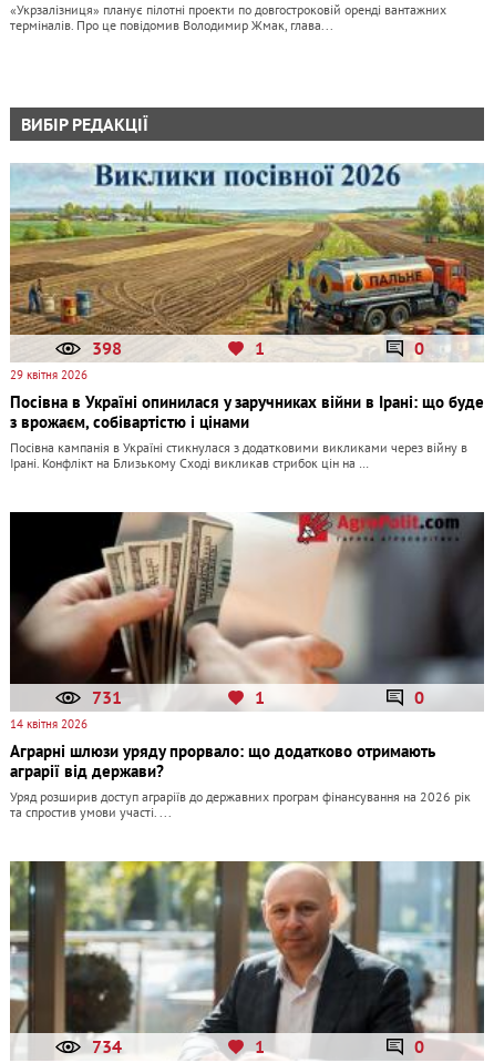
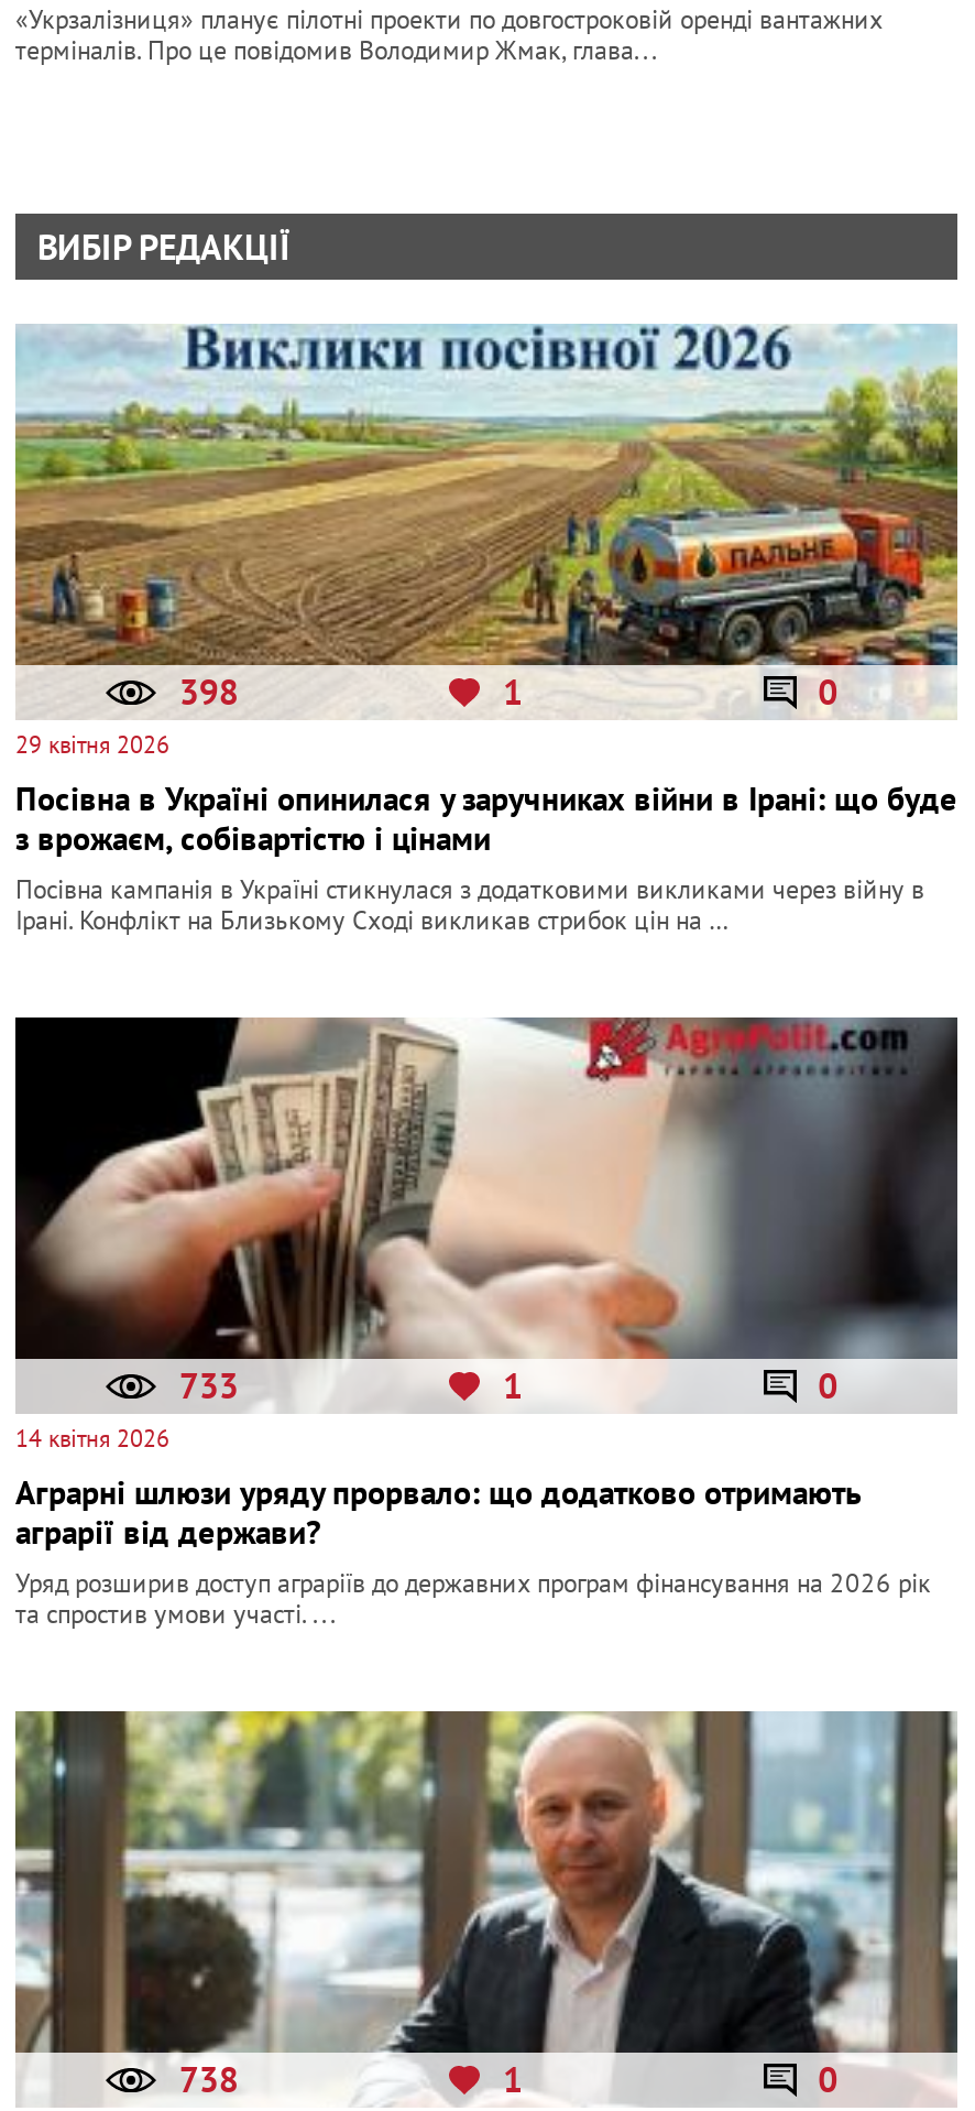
- 731
+ 733

- 734
+ 738
